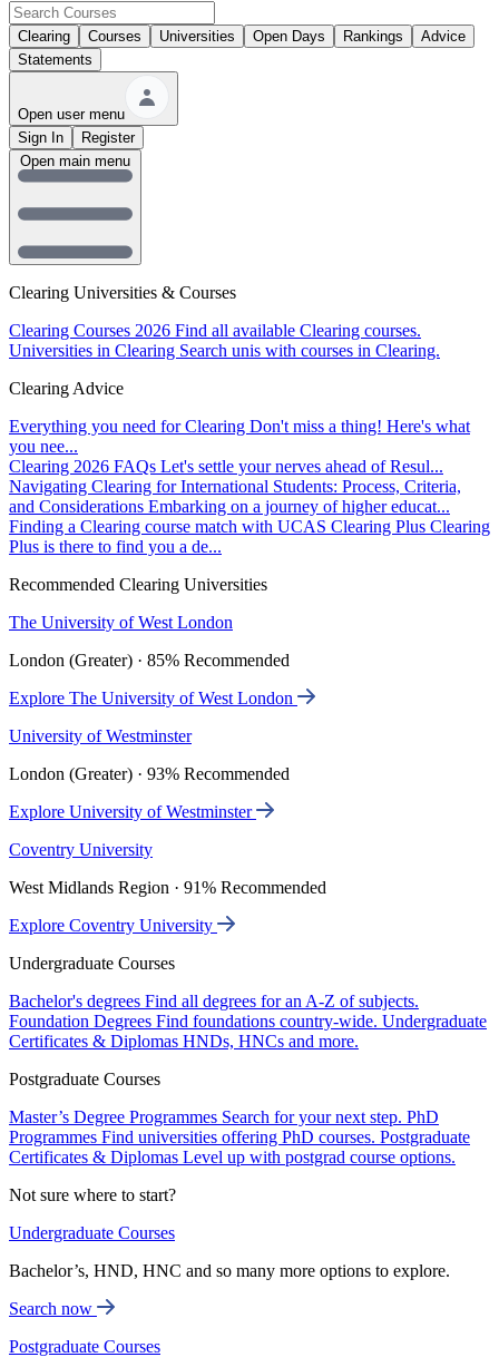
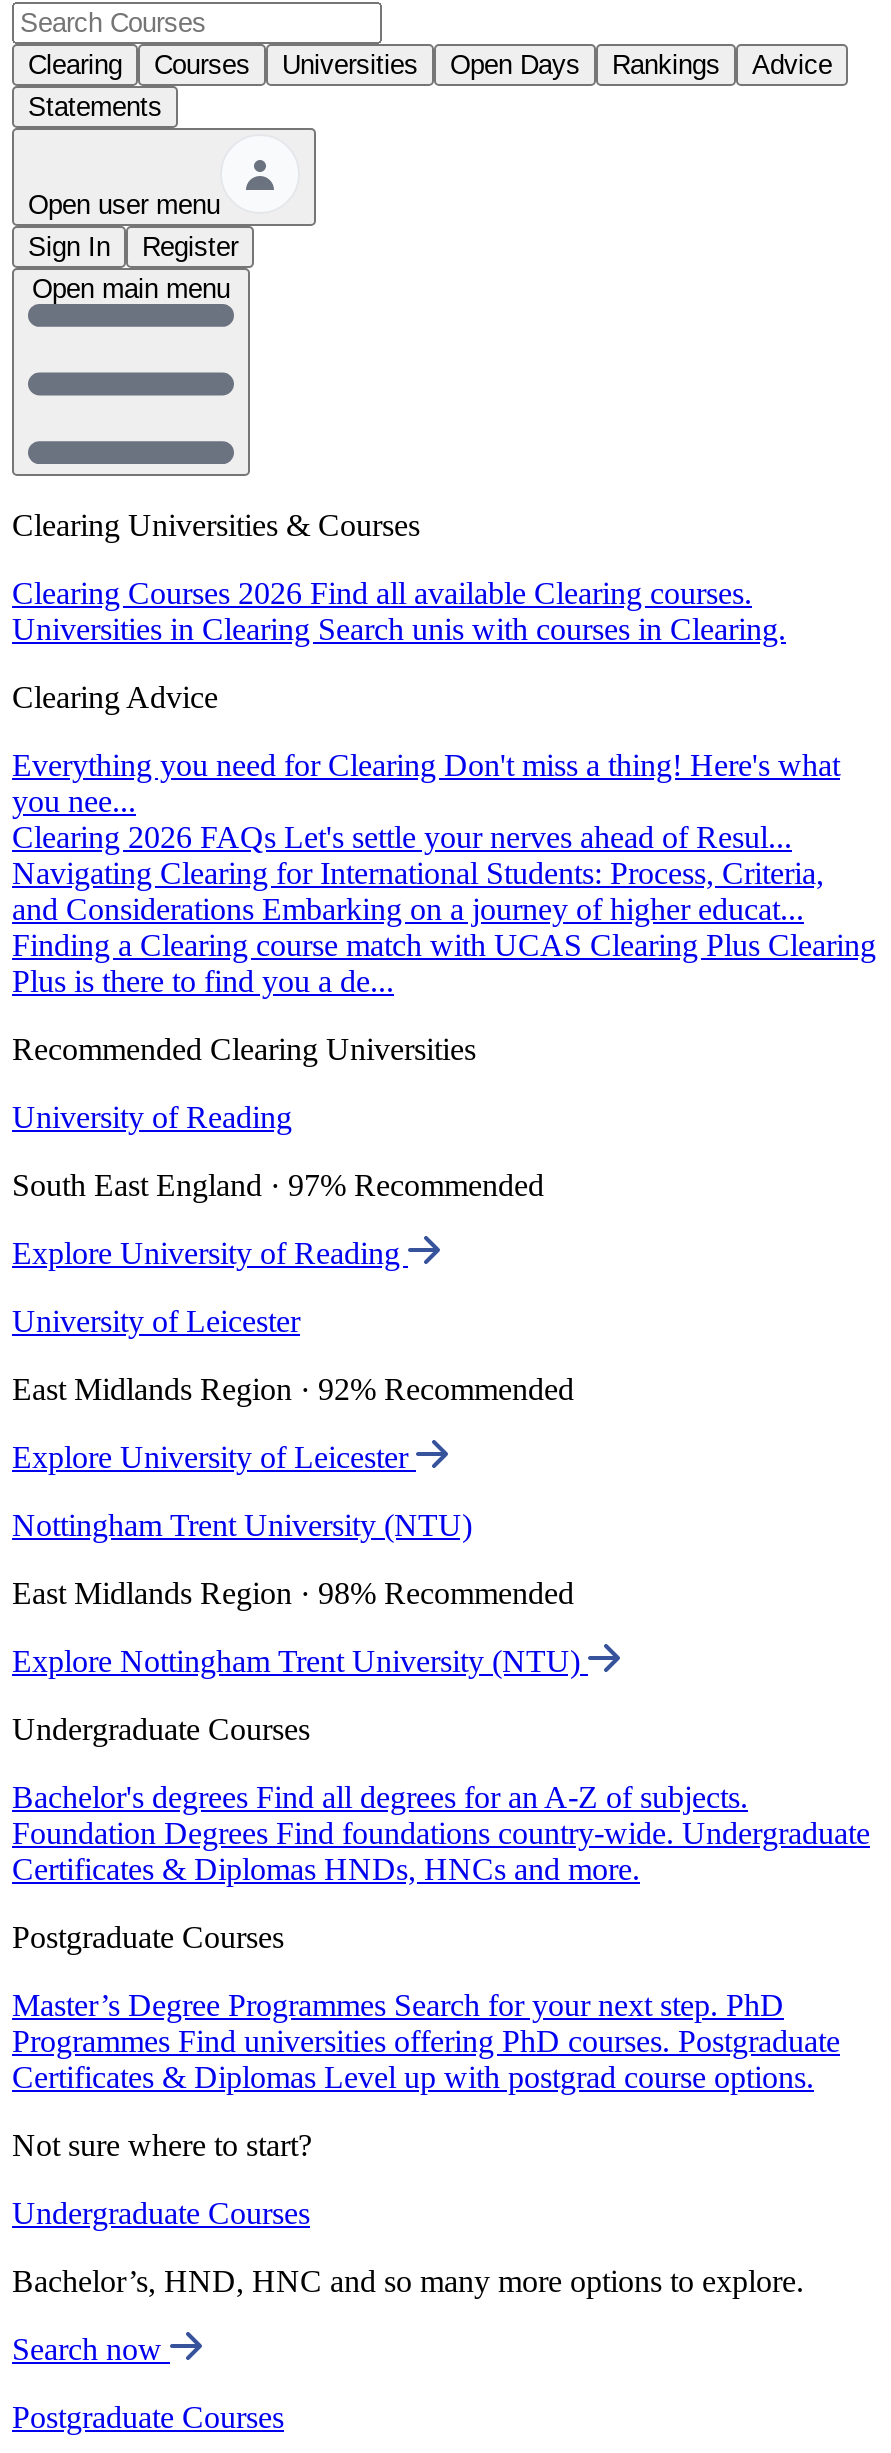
- The University of West London
+ University of Reading

- London (Greater) · 85% Recommended
+ South East England · 97% Recommended

- Explore The University of West London
+ Explore University of Reading

- University of Westminster
+ University of Leicester

- London (Greater) · 93% Recommended
+ East Midlands Region · 92% Recommended

- Explore University of Westminster
+ Explore University of Leicester

- Coventry University
+ Nottingham Trent University (NTU)

- West Midlands Region · 91% Recommended
+ East Midlands Region · 98% Recommended

- Explore Coventry University
+ Explore Nottingham Trent University (NTU)
